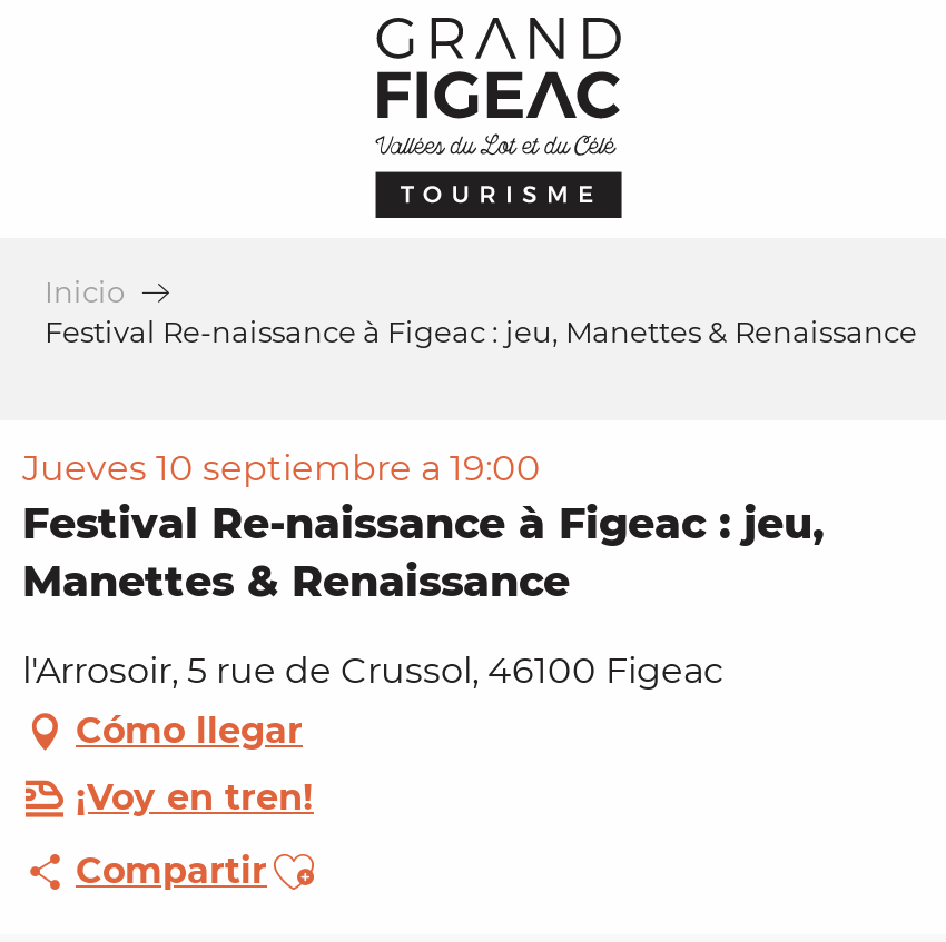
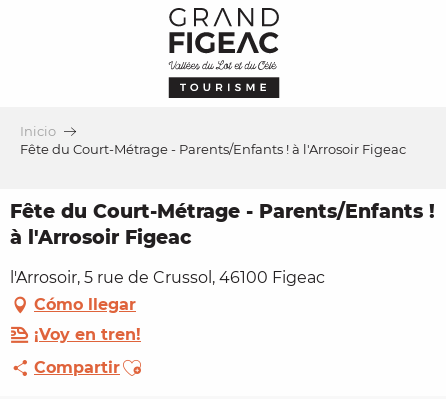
- Festival Re-naissance à Figeac : jeu, Manettes & Renaissance
+ Fête du Court-Métrage - Parents/Enfants ! à l'Arrosoir Figeac

- Jueves 10 septiembre a 19:00
- Festival Re-naissance à Figeac : jeu,
- Manettes & Renaissance
+ Fête du Court-Métrage - Parents/Enfants !
+ à l'Arrosoir Figeac
